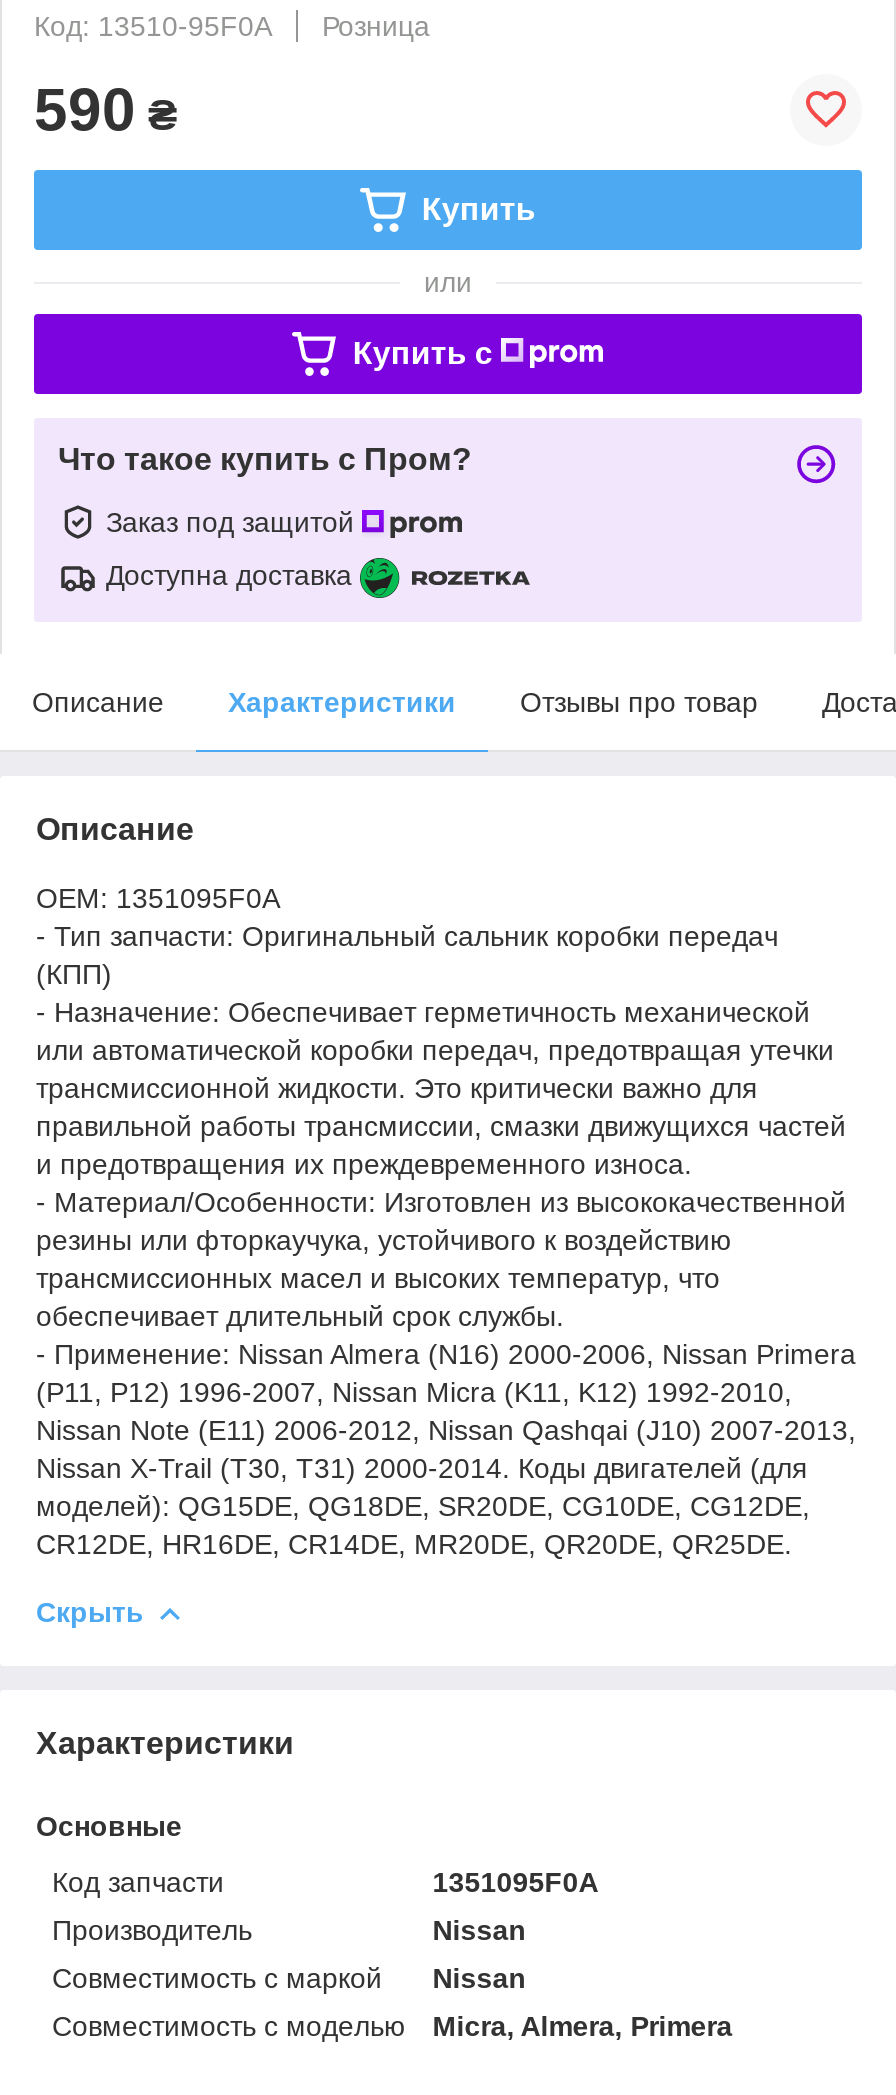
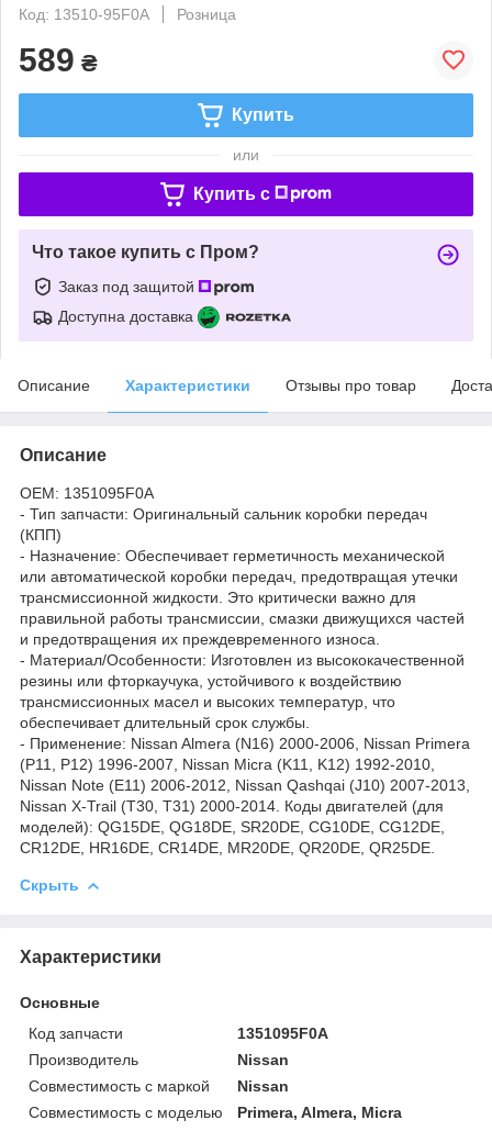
- 590 ₴
+ 589 ₴

- Micra, Almera, Primera
+ Primera, Almera, Micra
